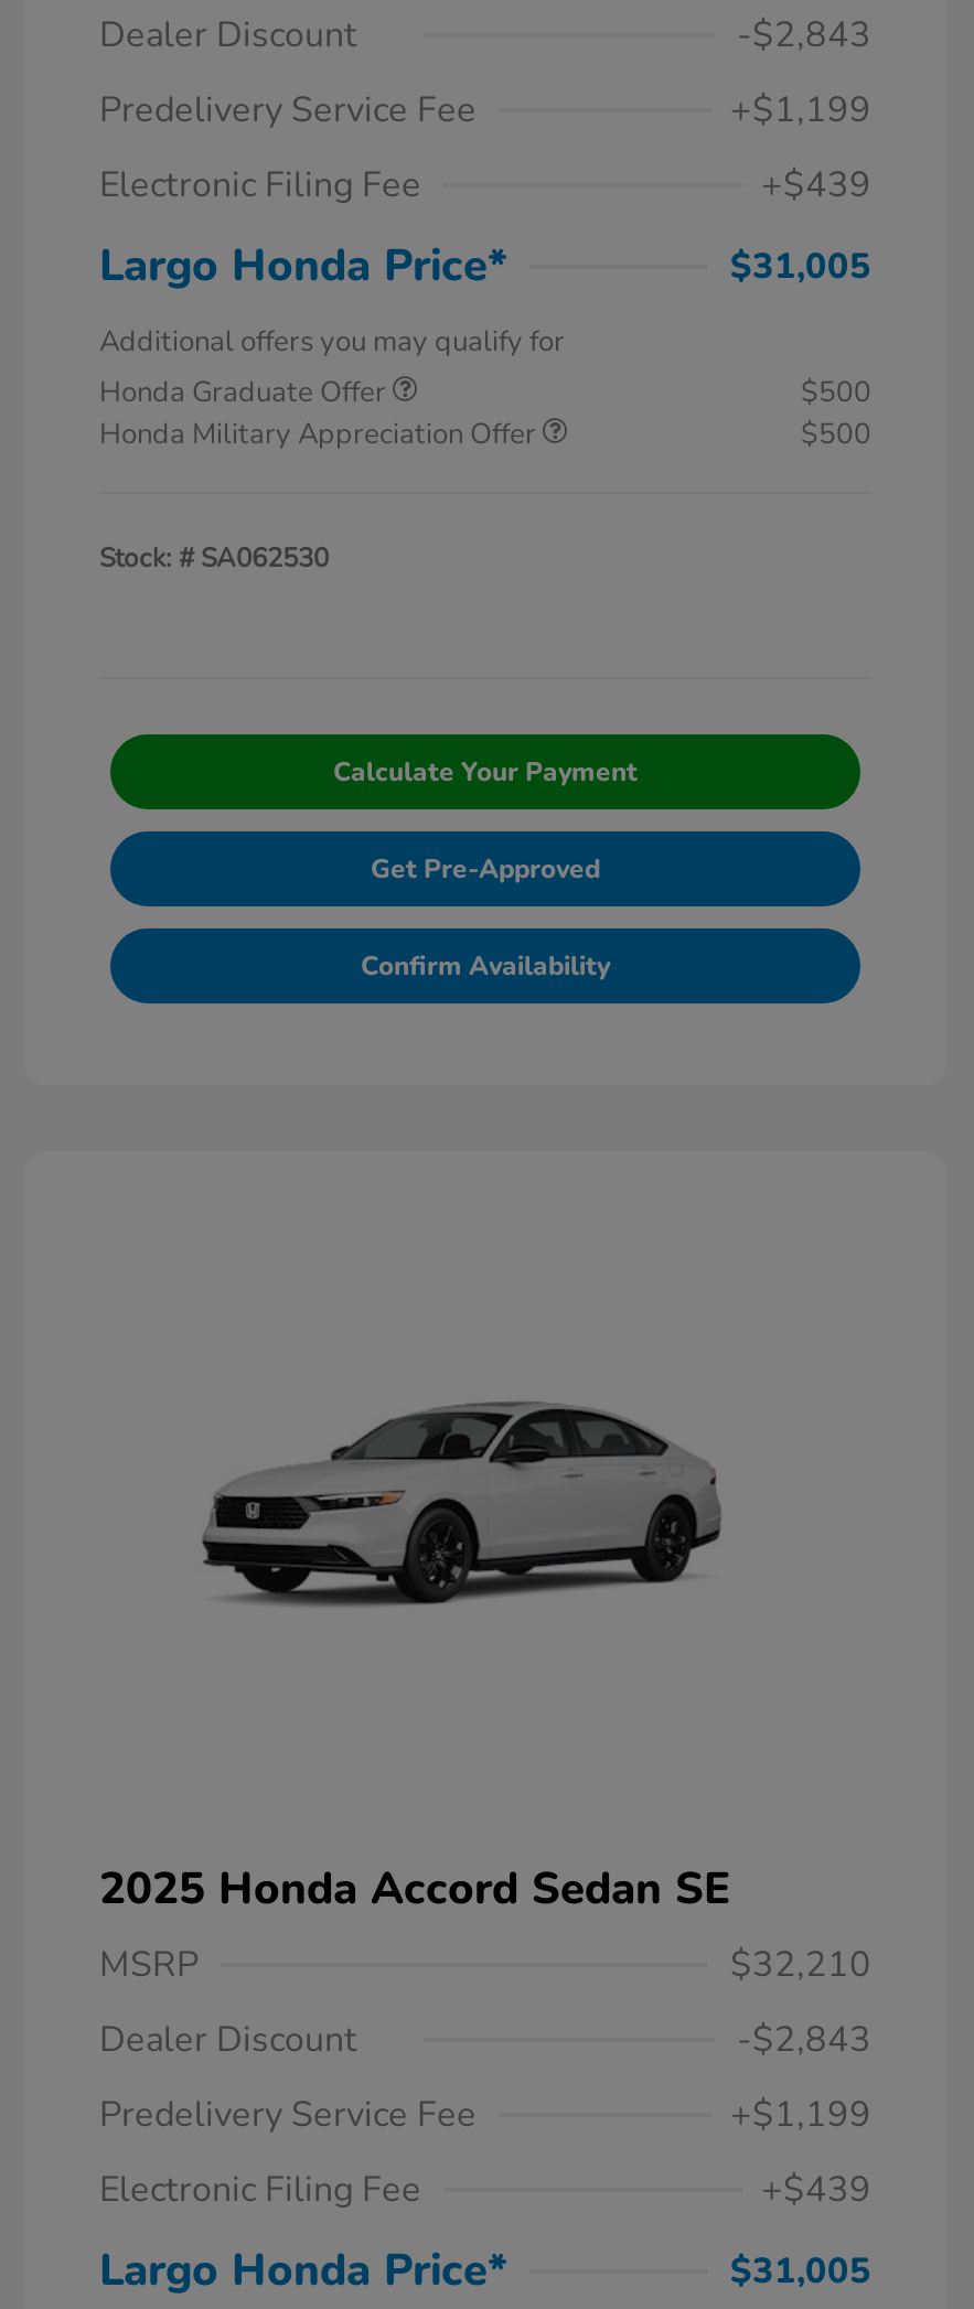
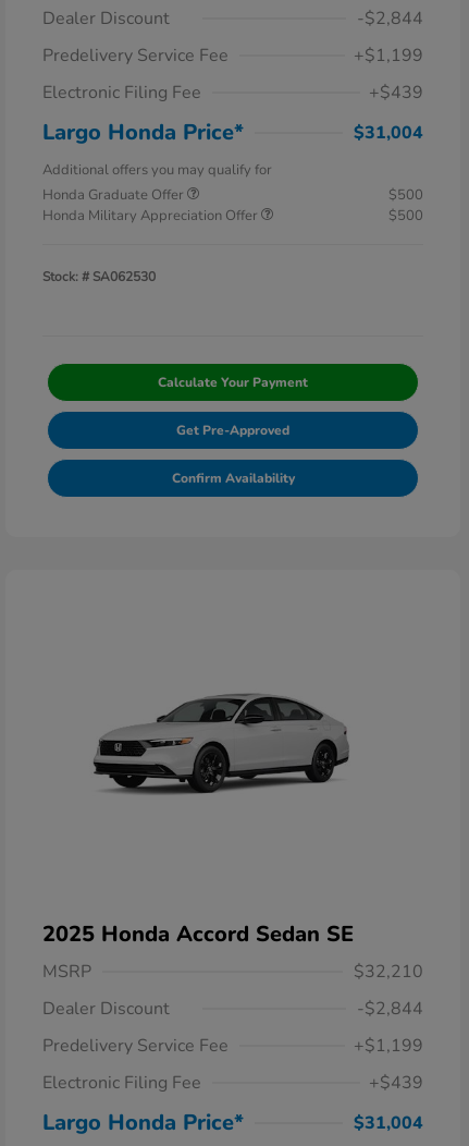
- -$2,843
+ -$2,844

- $31,005
+ $31,004

- -$2,843
+ -$2,844

- $31,005
+ $31,004
